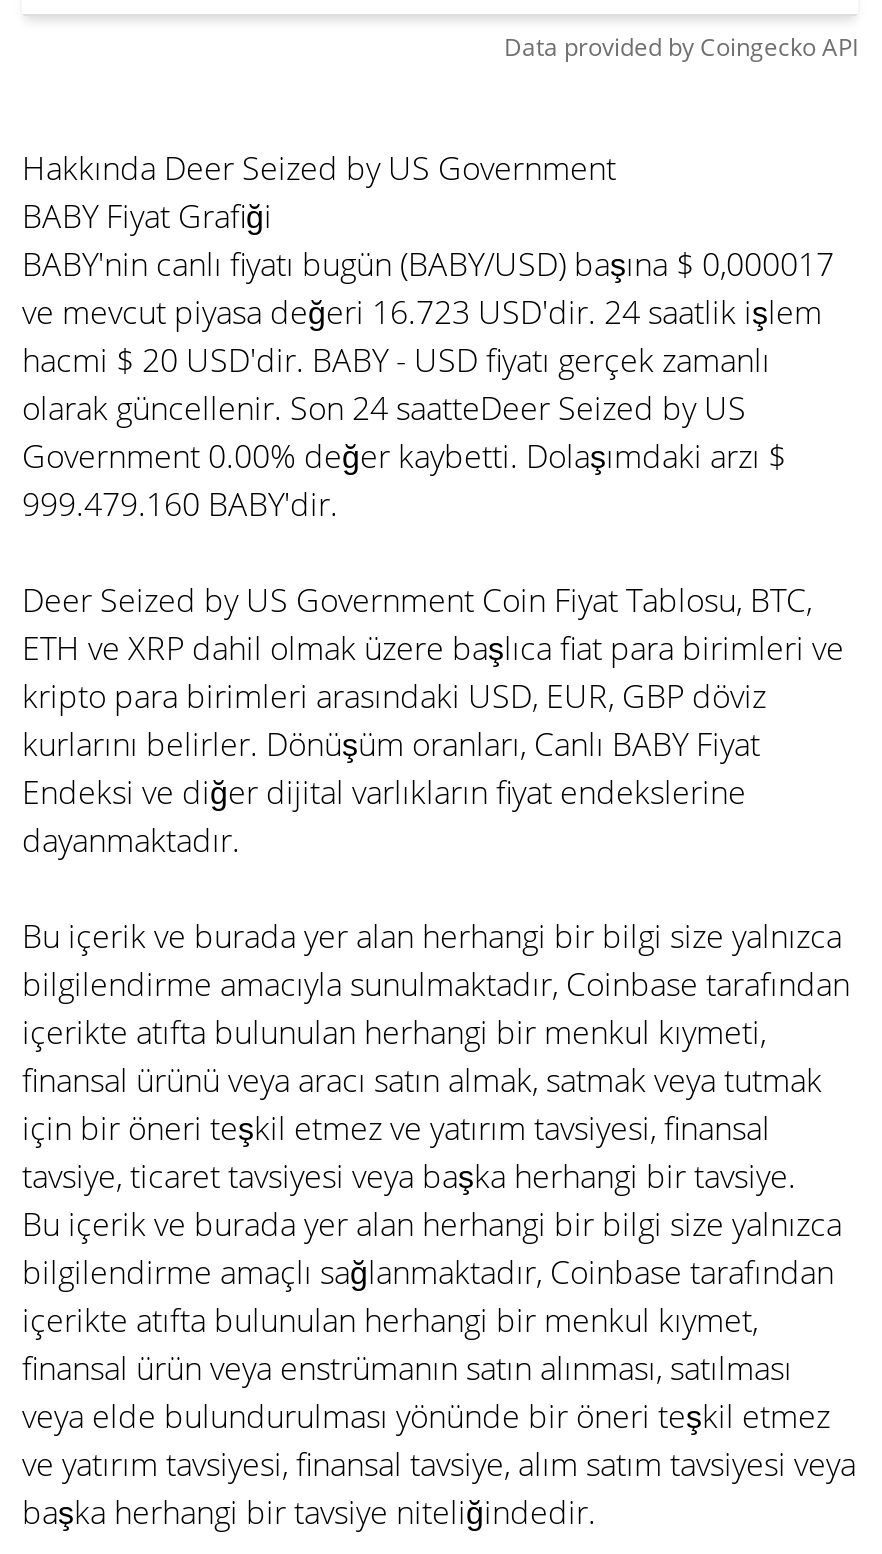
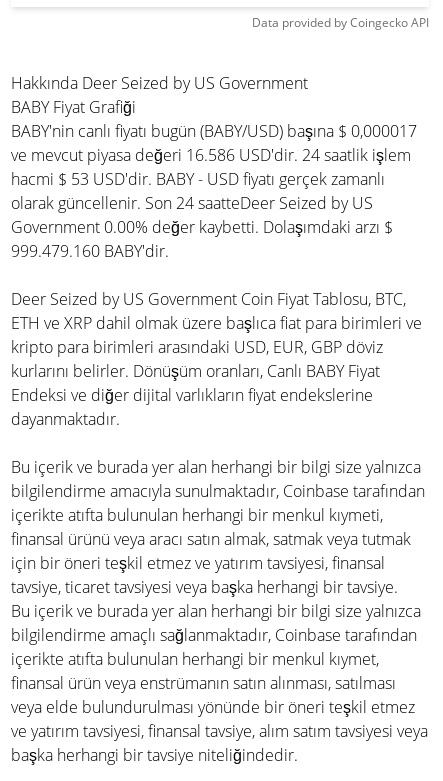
- ve mevcut piyasa değeri 16.723 USD'dir. 24 saatlik işlem
+ ve mevcut piyasa değeri 16.586 USD'dir. 24 saatlik işlem

- hacmi $ 20 USD'dir. BABY - USD fiyatı gerçek zamanlı
+ hacmi $ 53 USD'dir. BABY - USD fiyatı gerçek zamanlı
